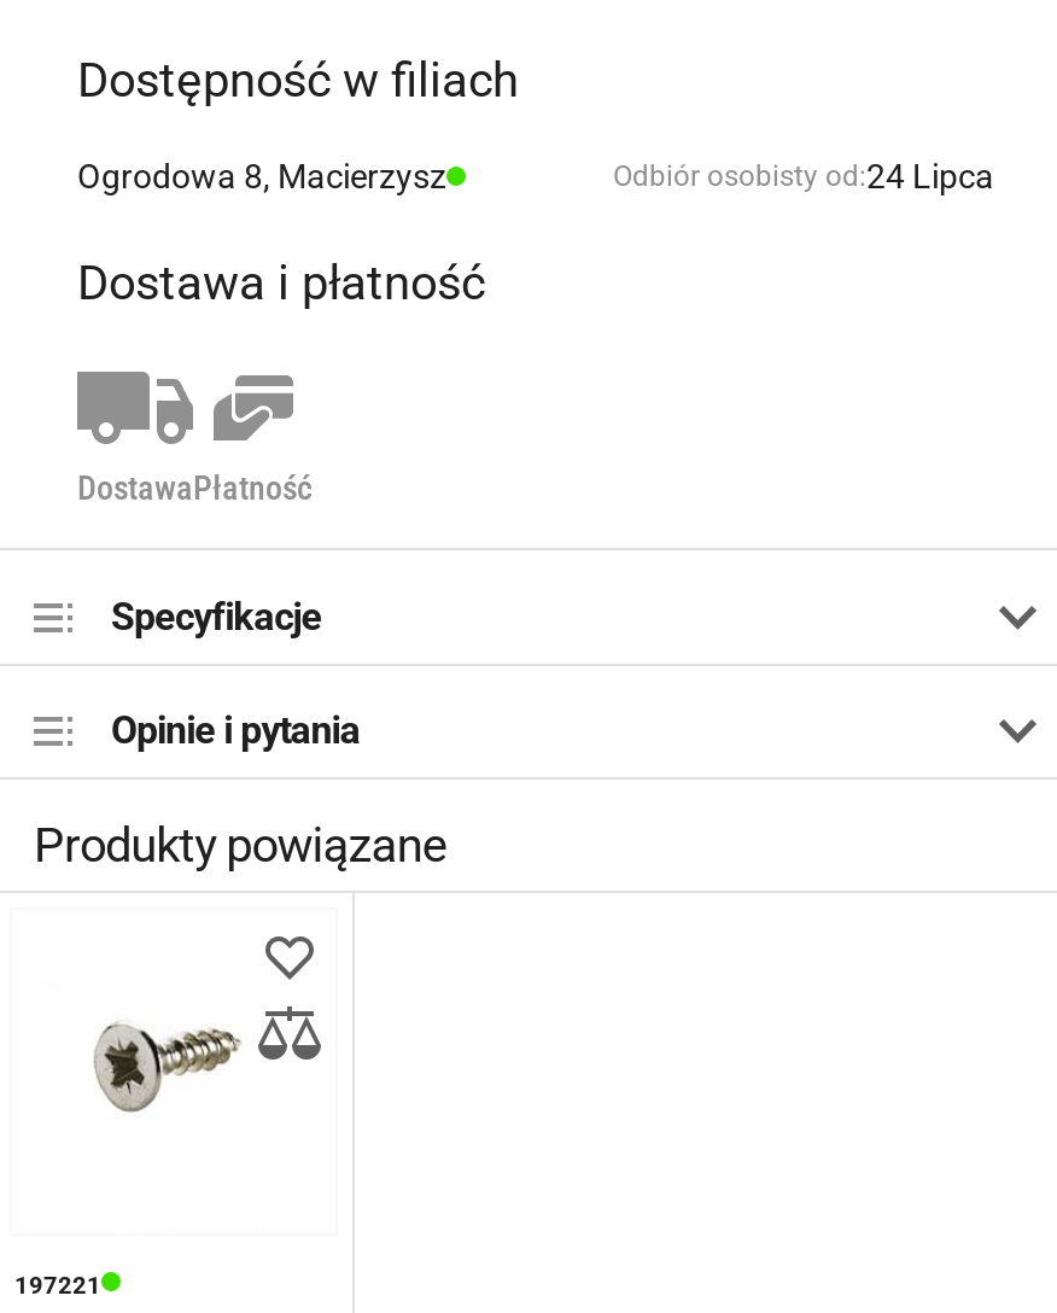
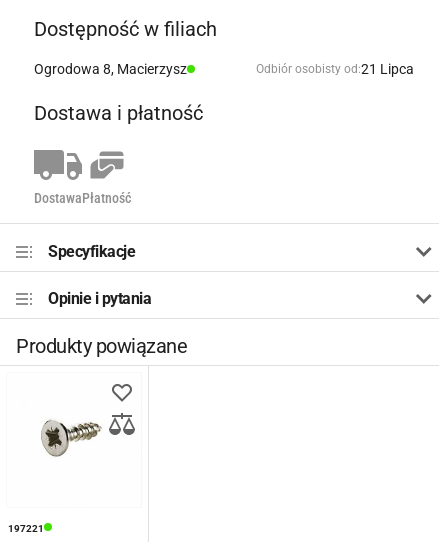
- Odbiór osobisty od:24 Lipca
+ Odbiór osobisty od:21 Lipca
